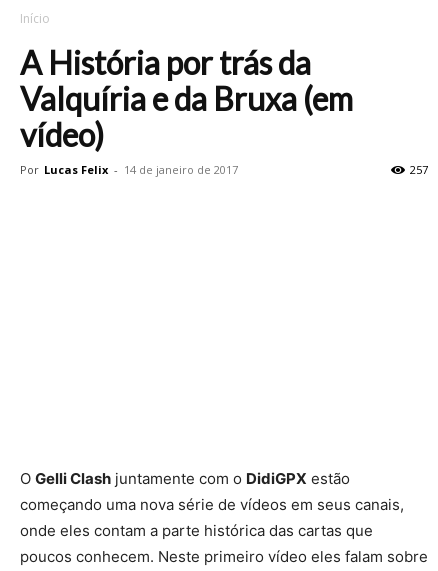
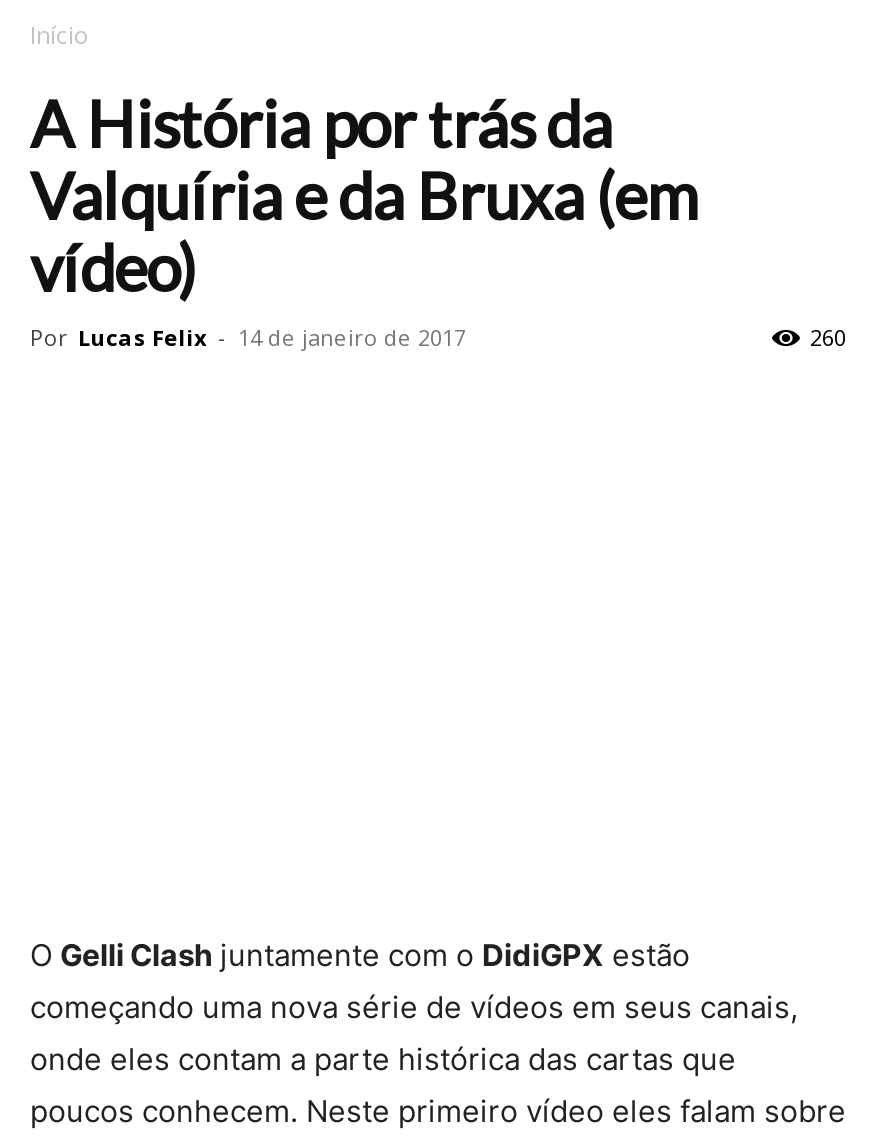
- 257
+ 260
